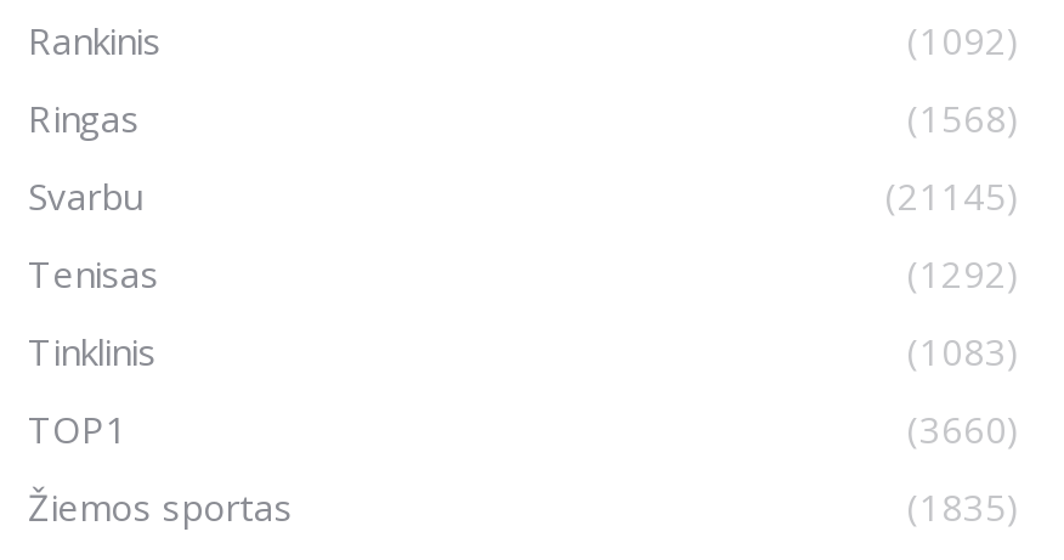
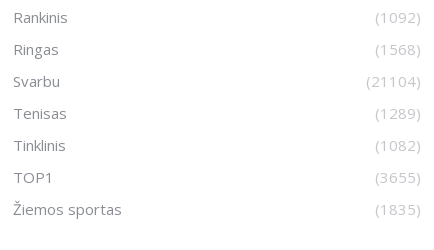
- (21145)
+ (21104)

- (1292)
+ (1289)

- (1083)
+ (1082)

- (3660)
+ (3655)
